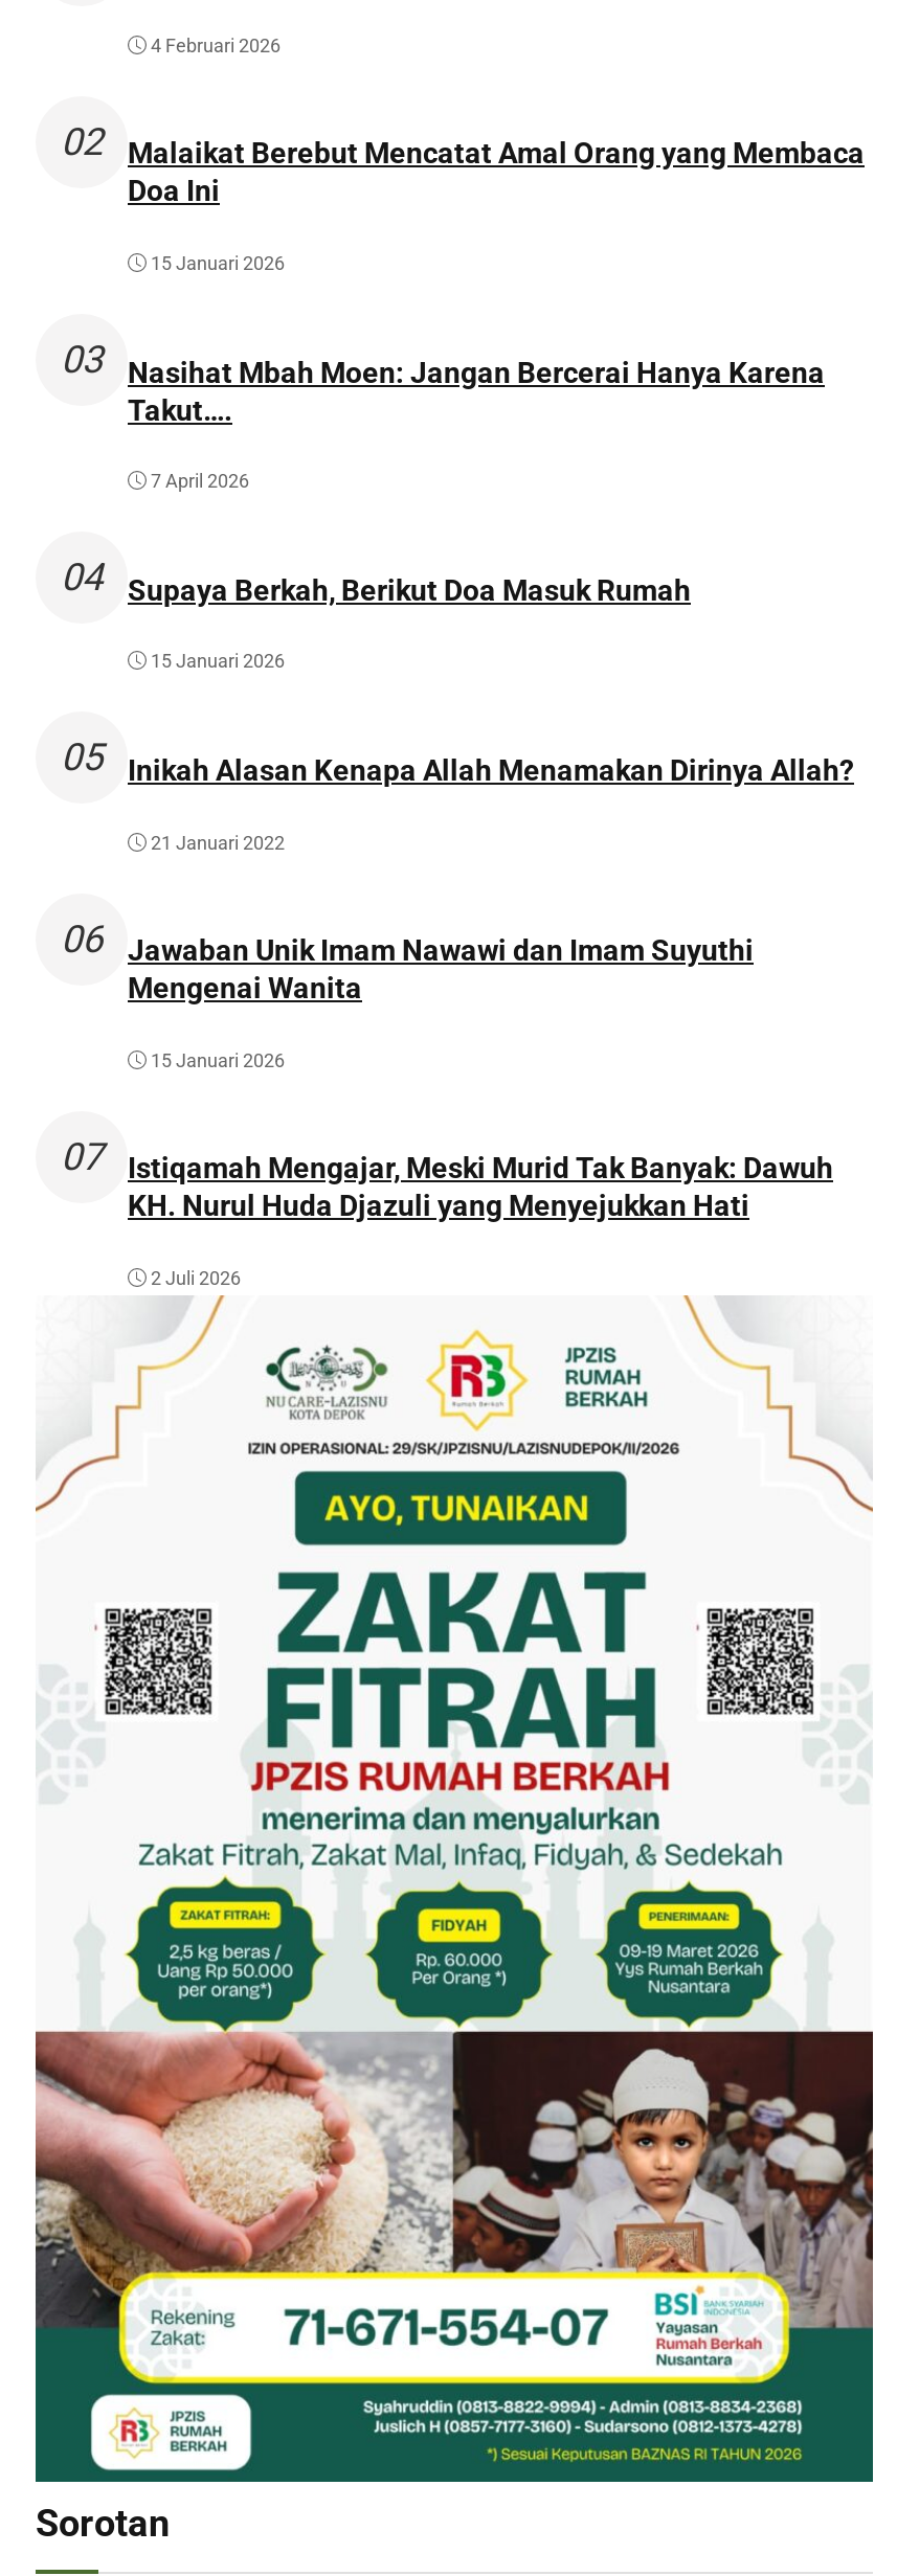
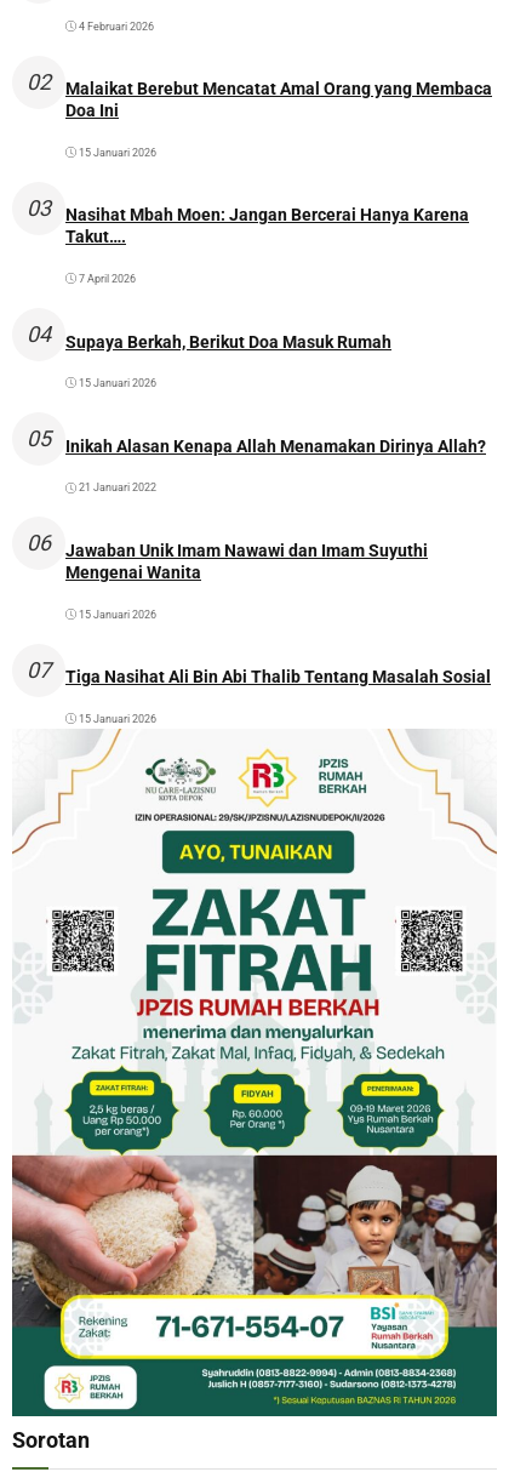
- Istiqamah Mengajar, Meski Murid Tak Banyak: Dawuh
- KH. Nurul Huda Djazuli yang Menyejukkan Hati
+ Tiga Nasihat Ali Bin Abi Thalib Tentang Masalah Sosial

- 2 Juli 2026
+ 15 Januari 2026
